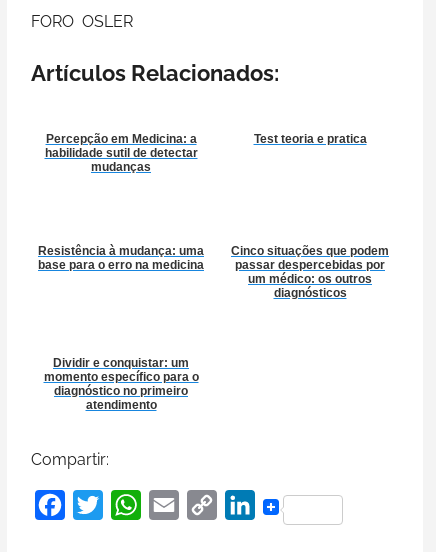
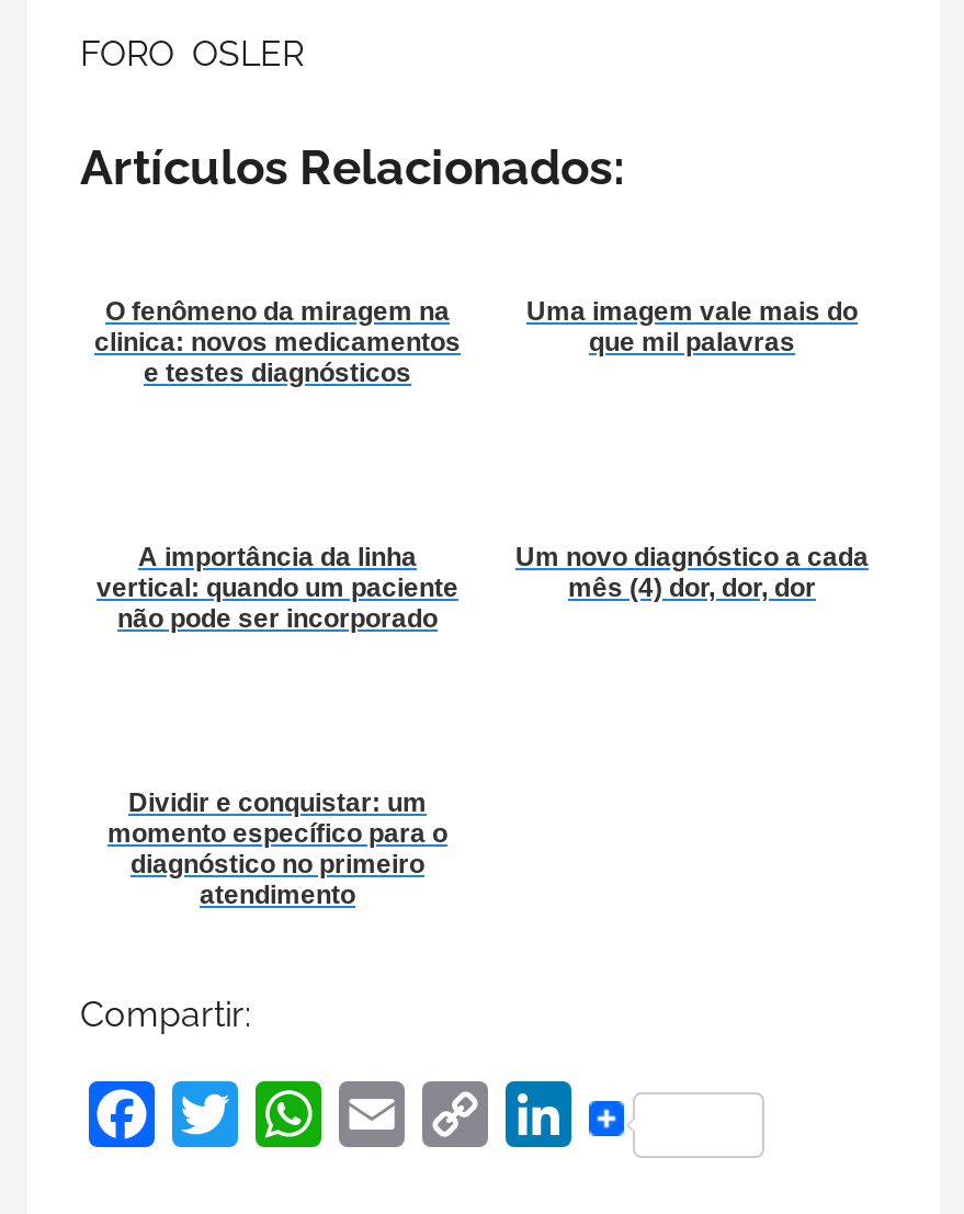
- Percepção em Medicina: a
- habilidade sutil de detectar
- mudanças
+ O fenômeno da miragem na
+ clinica: novos medicamentos
+ e testes diagnósticos

- Test teoria e pratica
+ Uma imagem vale mais do
+ que mil palavras

- Resistência à mudança: uma
- base para o erro na medicina
+ A importância da linha
+ vertical: quando um paciente
+ não pode ser incorporado

- Cinco situações que podem
- passar despercebidas por
- um médico: os outros
- diagnósticos
+ Um novo diagnóstico a cada
+ mês (4) dor, dor, dor
